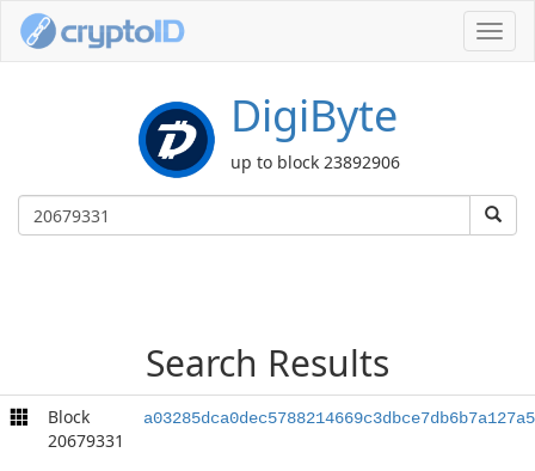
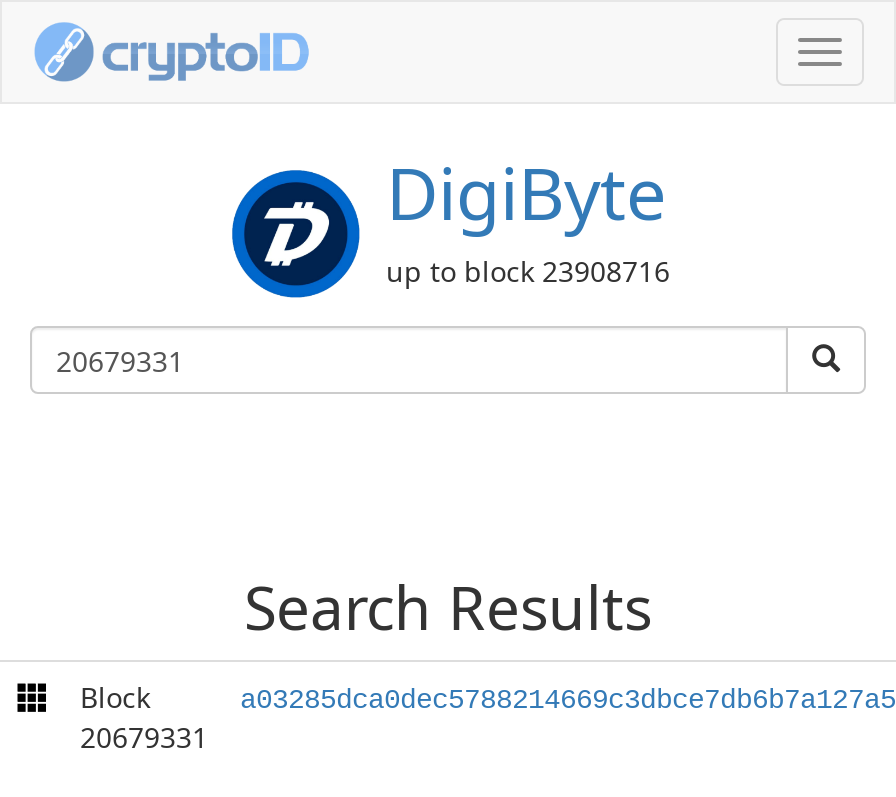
- up to block 23892906
+ up to block 23908716
